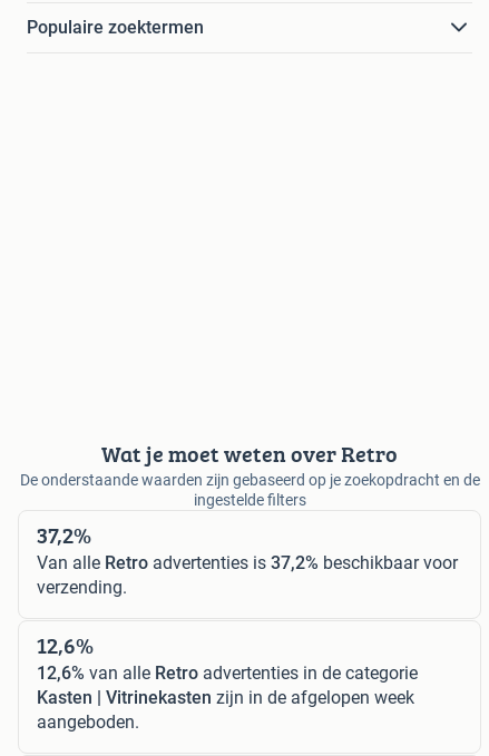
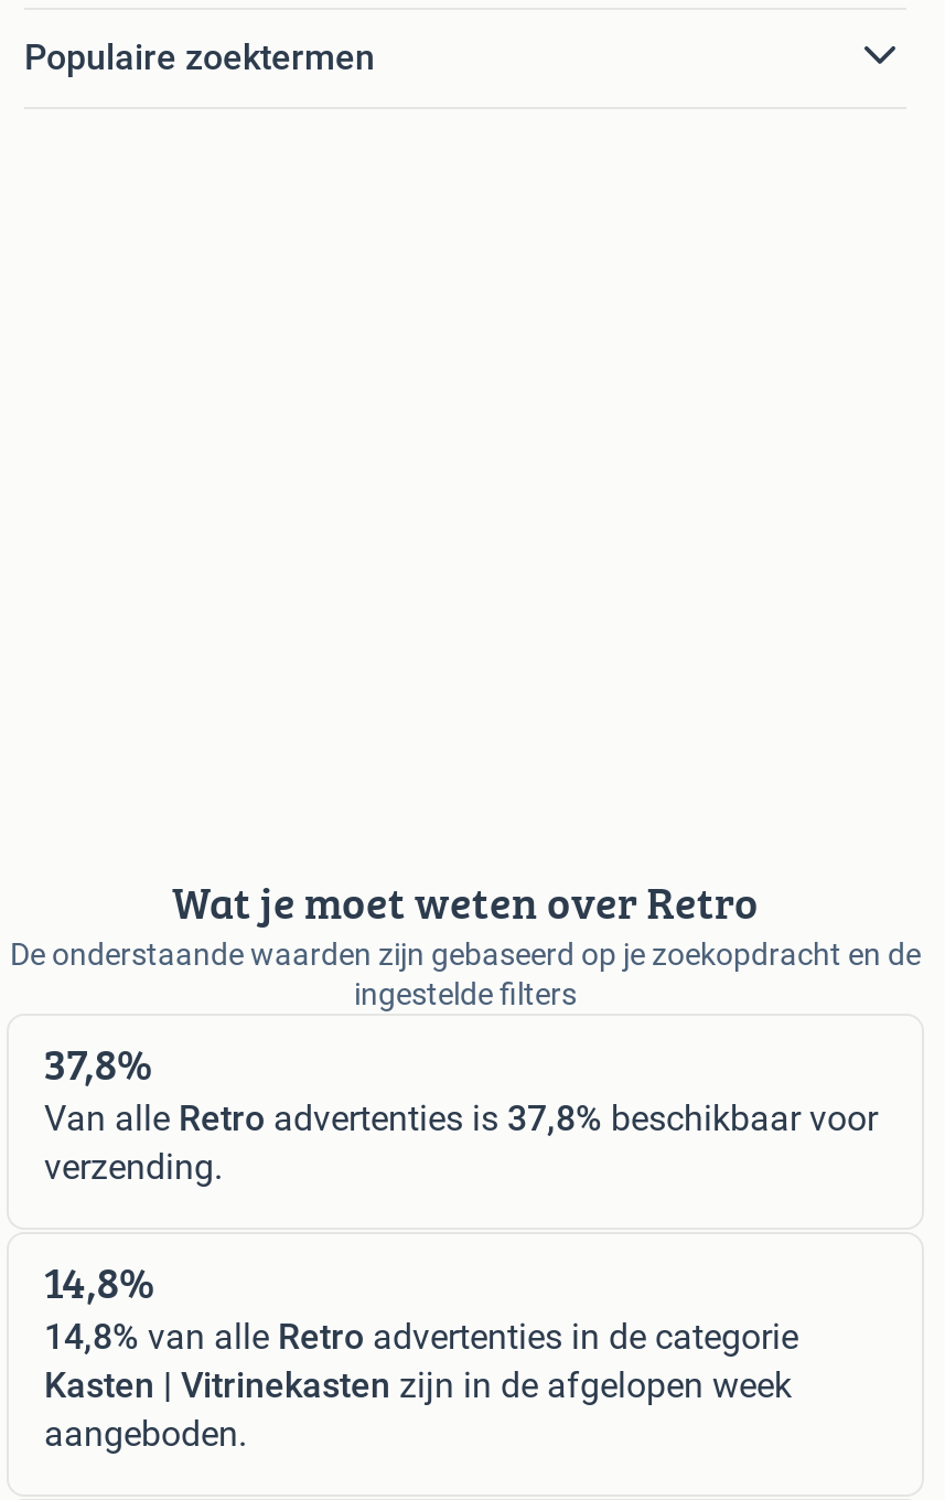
- 37,2%
+ 37,8%

- Van alle Retro advertenties is 37,2% beschikbaar voor
+ Van alle Retro advertenties is 37,8% beschikbaar voor

- 12,6%
+ 14,8%

- 12,6% van alle Retro advertenties in de categorie
+ 14,8% van alle Retro advertenties in de categorie
